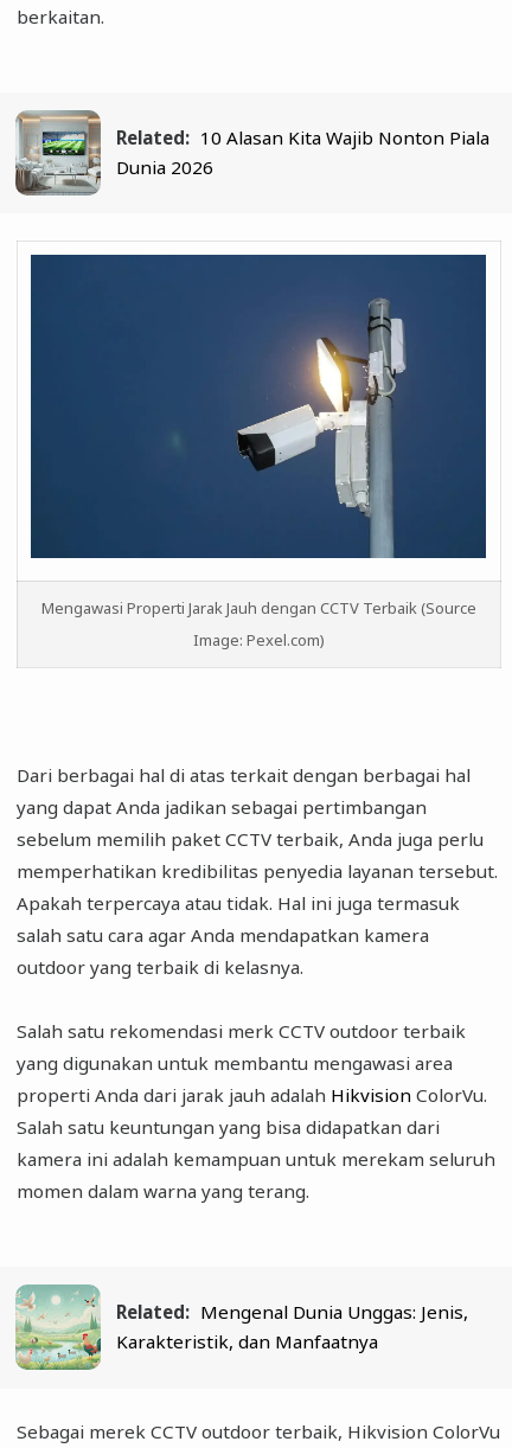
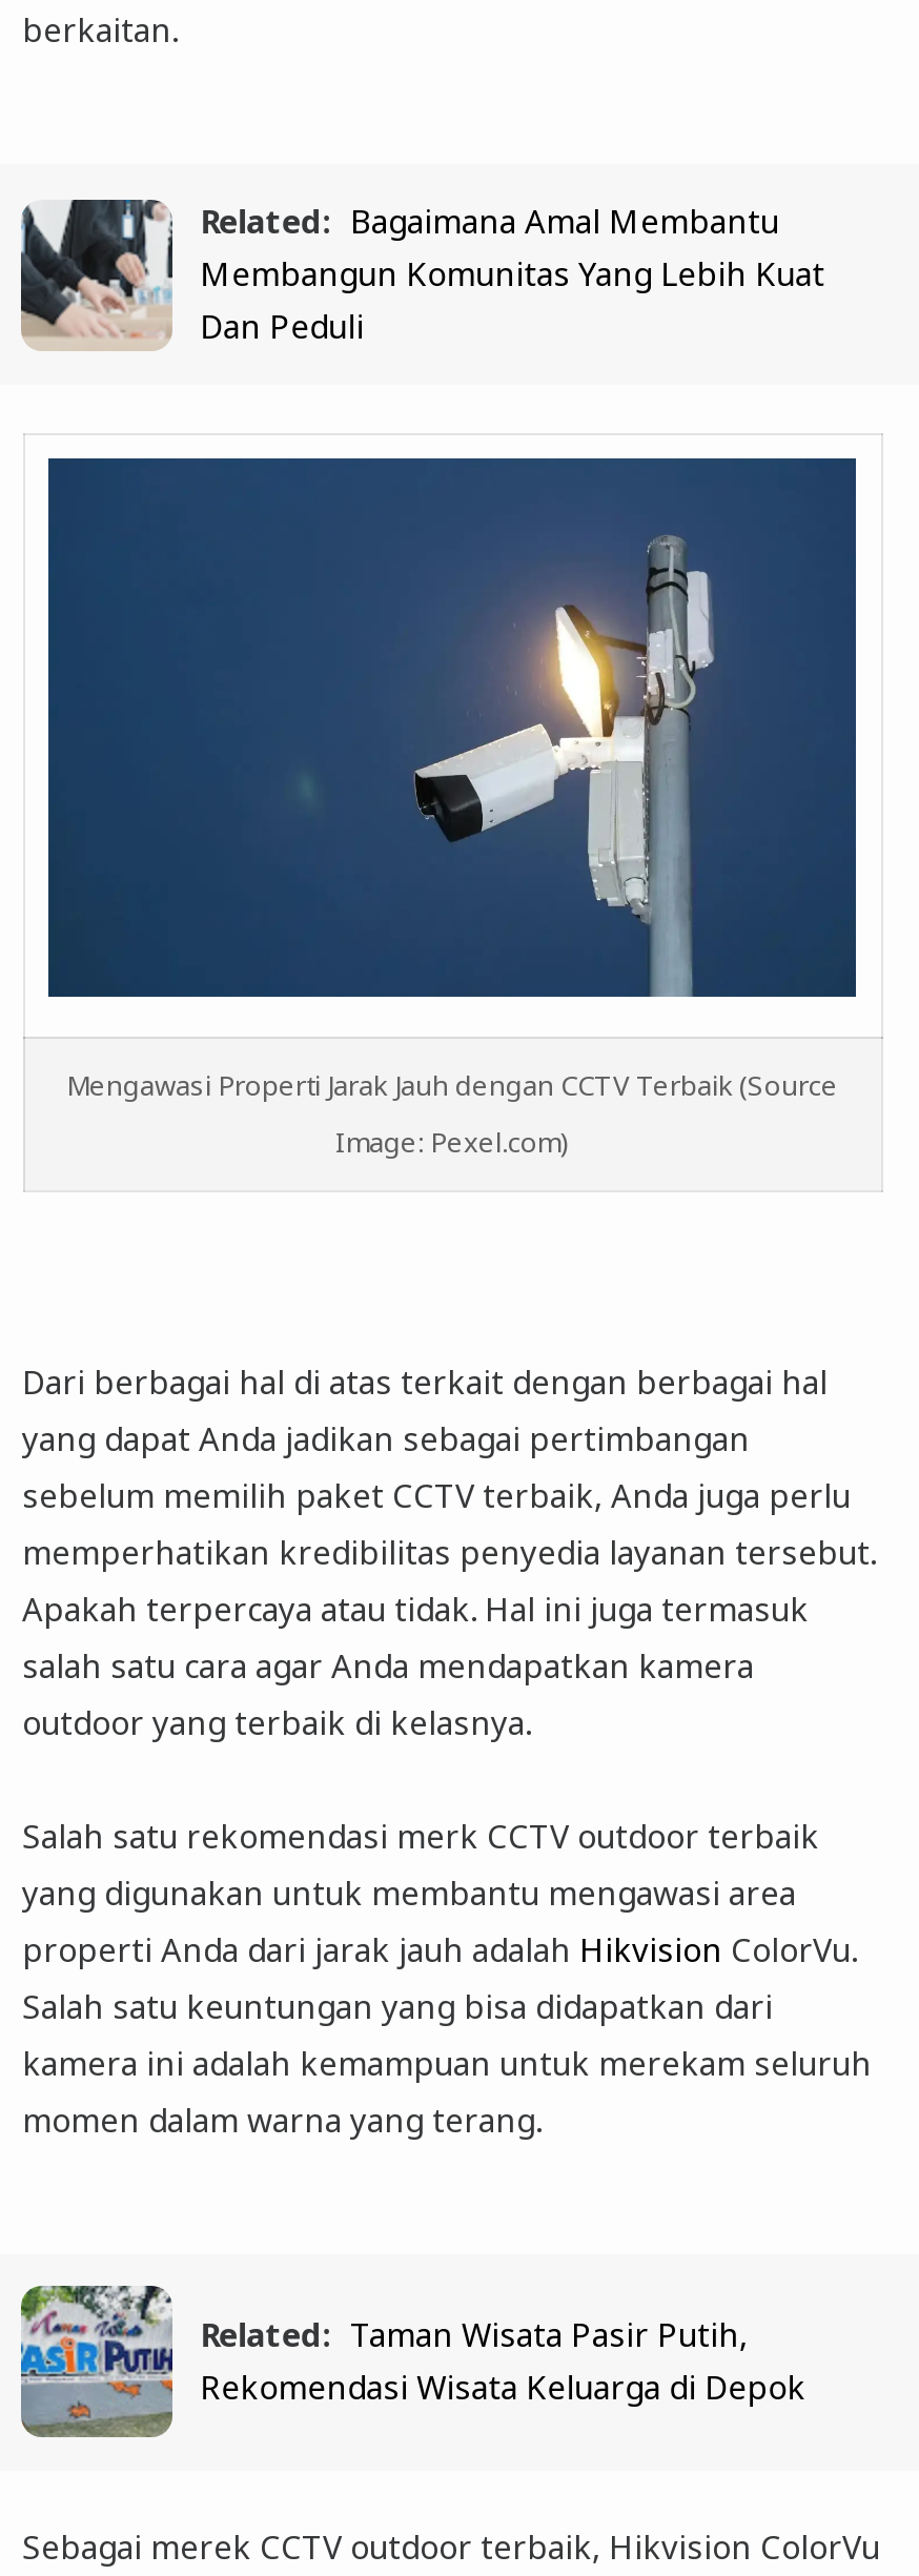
- [image]
- Related: 10 Alasan Kita Wajib Nonton Piala
- Dunia 2026
+ [image]
+ Related: Bagaimana Amal Membantu
+ Membangun Komunitas Yang Lebih Kuat
+ Dan Peduli

- [image]
- Related: Mengenal Dunia Unggas: Jenis,
- Karakteristik, dan Manfaatnya
+ [image]
+ Related: Taman Wisata Pasir Putih,
+ Rekomendasi Wisata Keluarga di Depok
